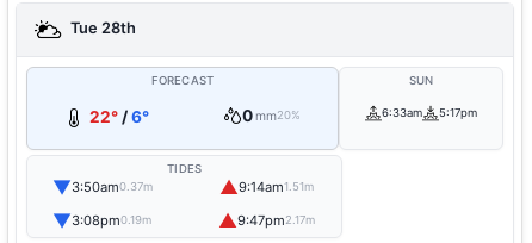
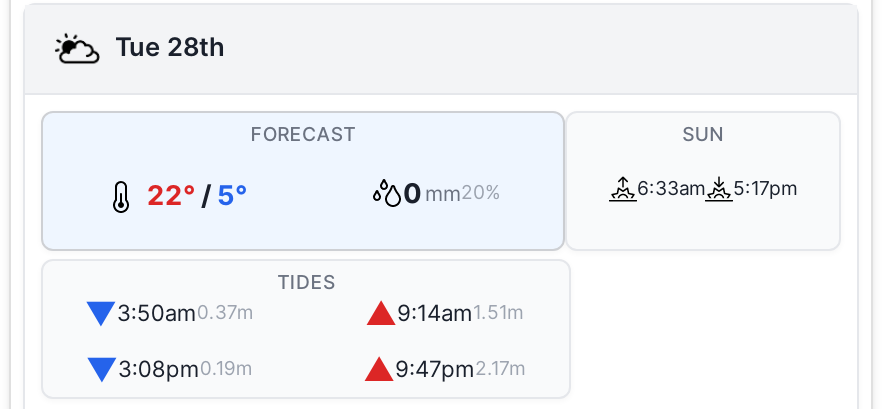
- 22° / 6°
+ 22° / 5°
